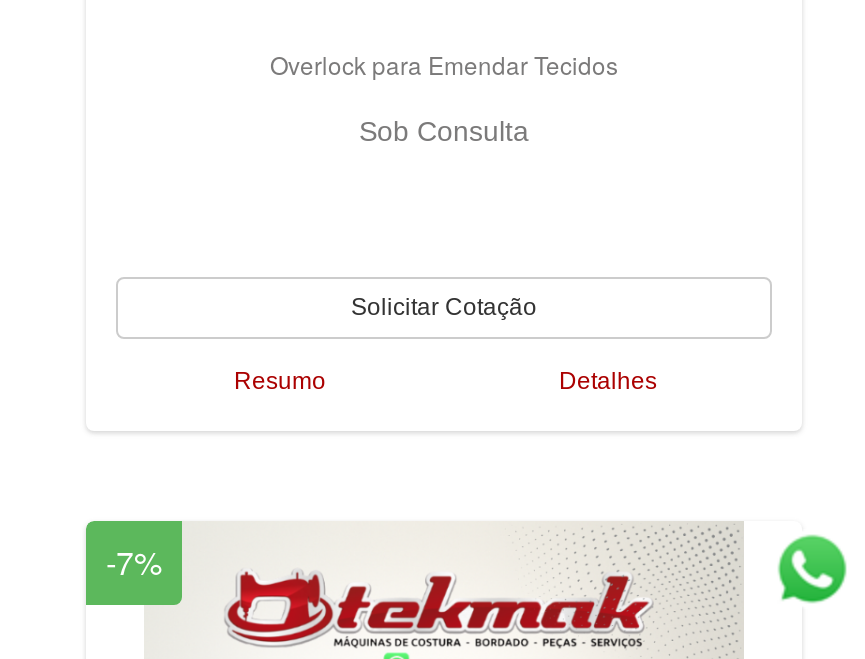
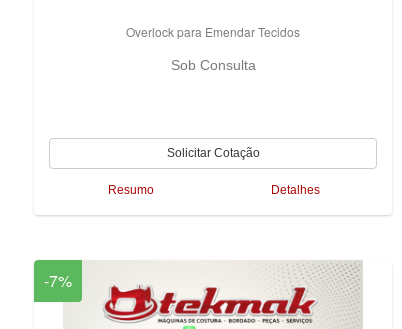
- [image]
